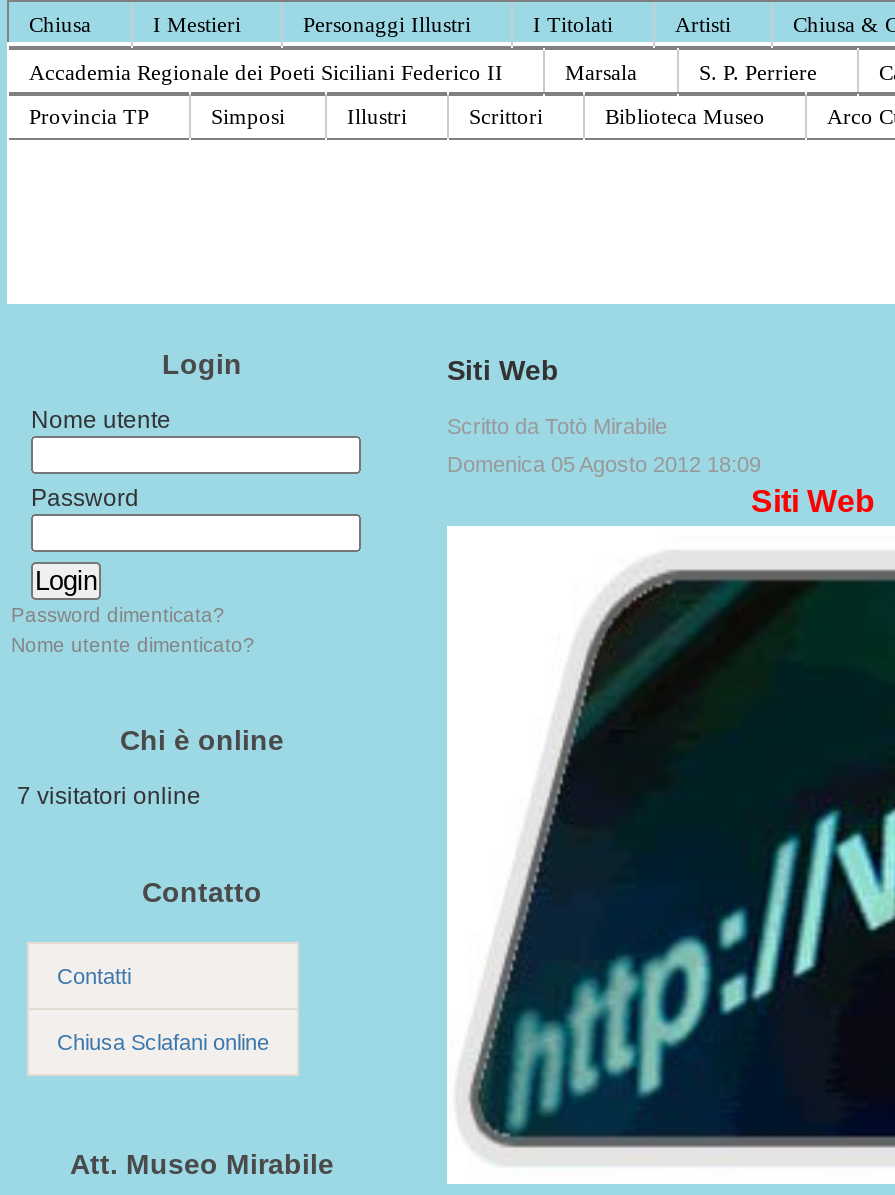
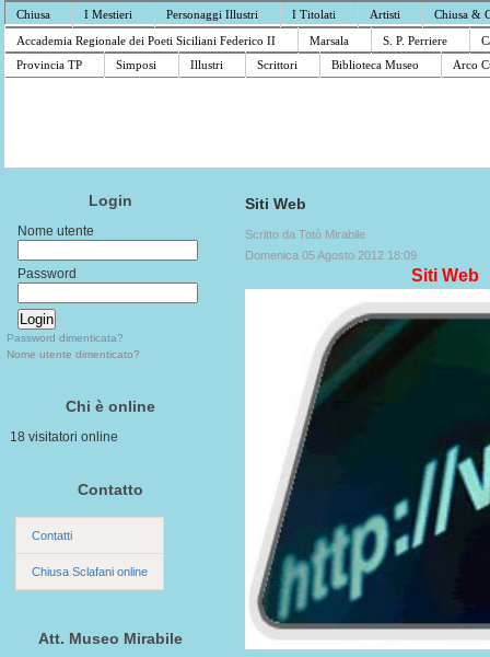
- 7 visitatori online
+ 18 visitatori online
